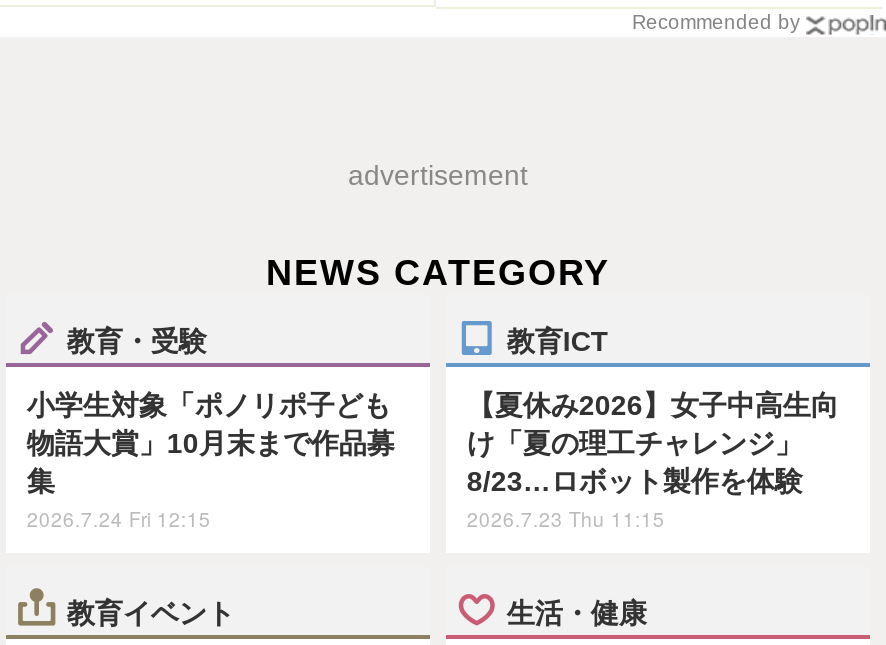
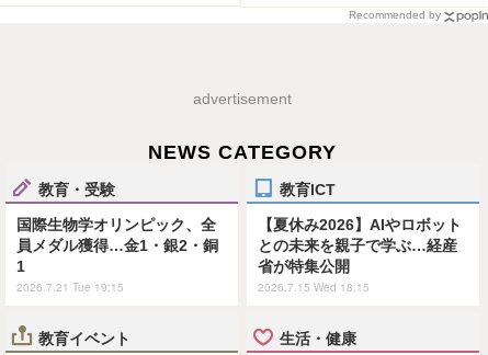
- 小学生対象「ポノリポ子ども
- 物語大賞」10月末まで作品募
- 集
- 2026.7.24 Fri 12:15
+ 国際生物学オリンピック、全
+ 員メダル獲得…金1・銀2・銅
+ 1
+ 2026.7.21 Tue 19:15

- 【夏休み2026】女子中高生向
- け「夏の理工チャレンジ」
- 8/23…ロボット製作を体験
- 2026.7.23 Thu 11:15
+ 【夏休み2026】AIやロボット
+ との未来を親子で学ぶ…経産
+ 省が特集公開
+ 2026.7.15 Wed 18:15
